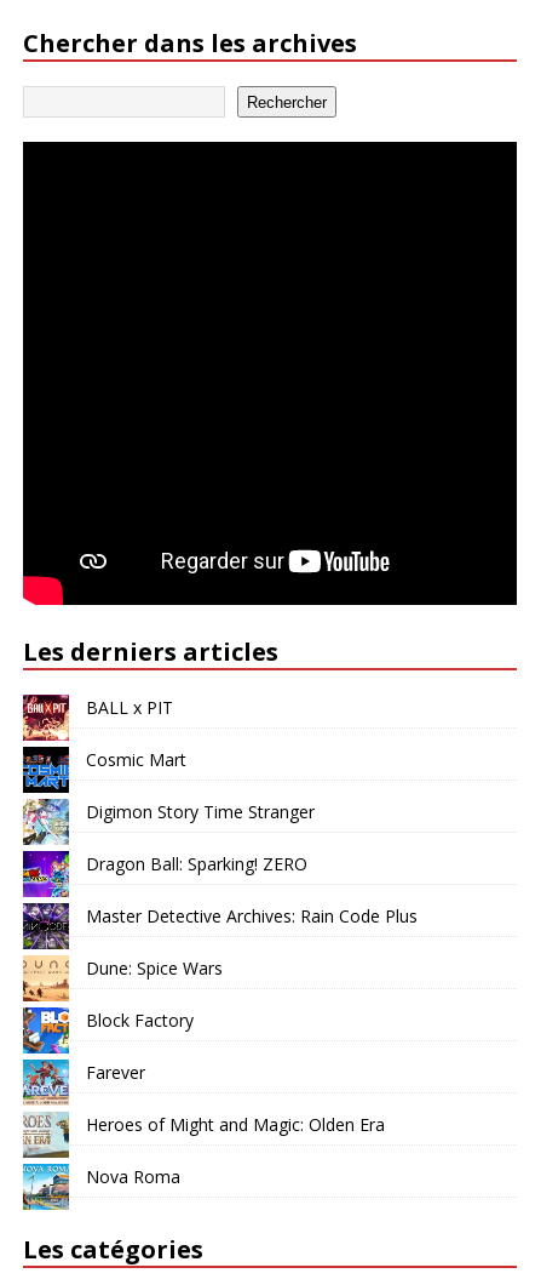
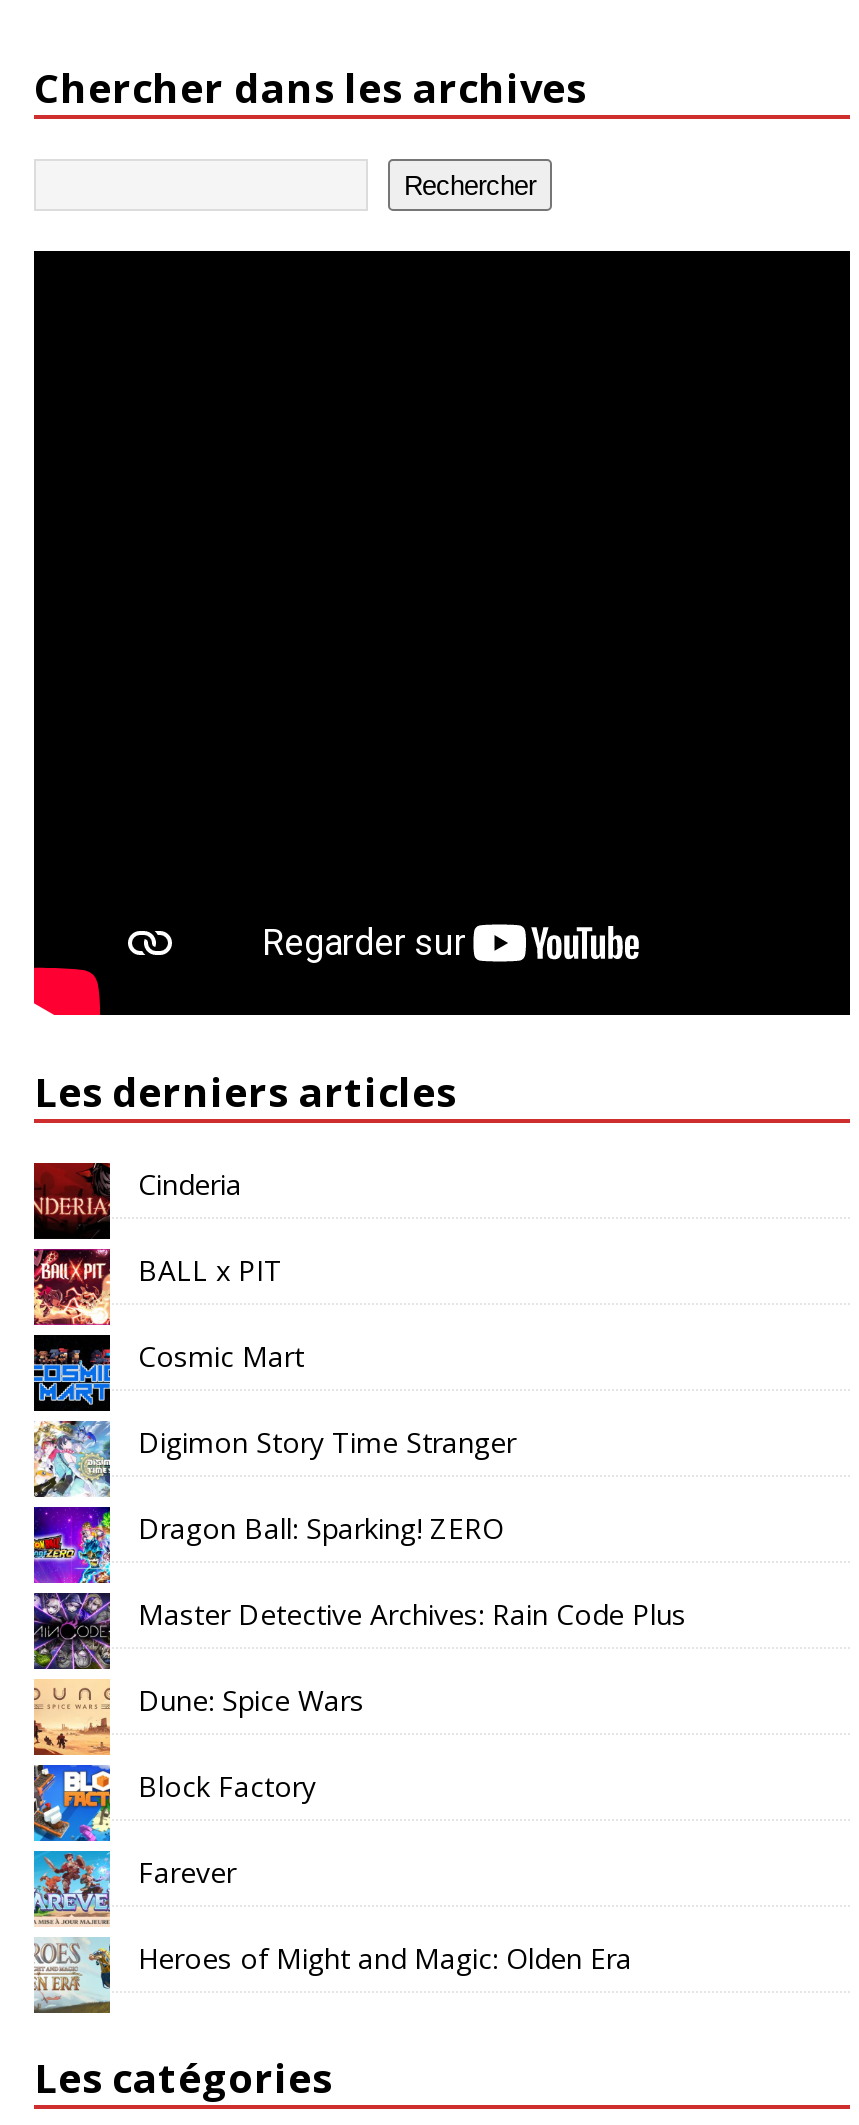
+ [image]
+ Cinderia

moved down: BALL x PIT | Cosmic Mart | Digimon Story Time Stranger | ... | Farever | Heroes of Might and Magic: Olden Era

- [image]
- Nova Roma
